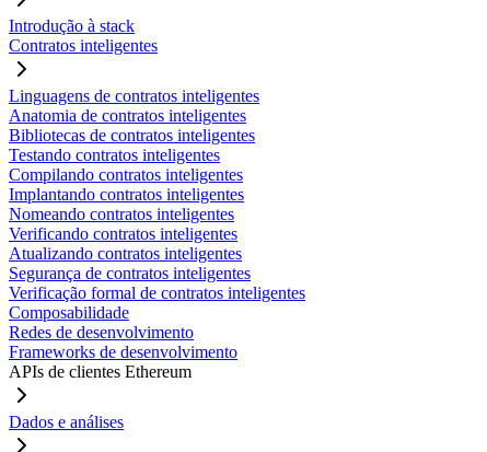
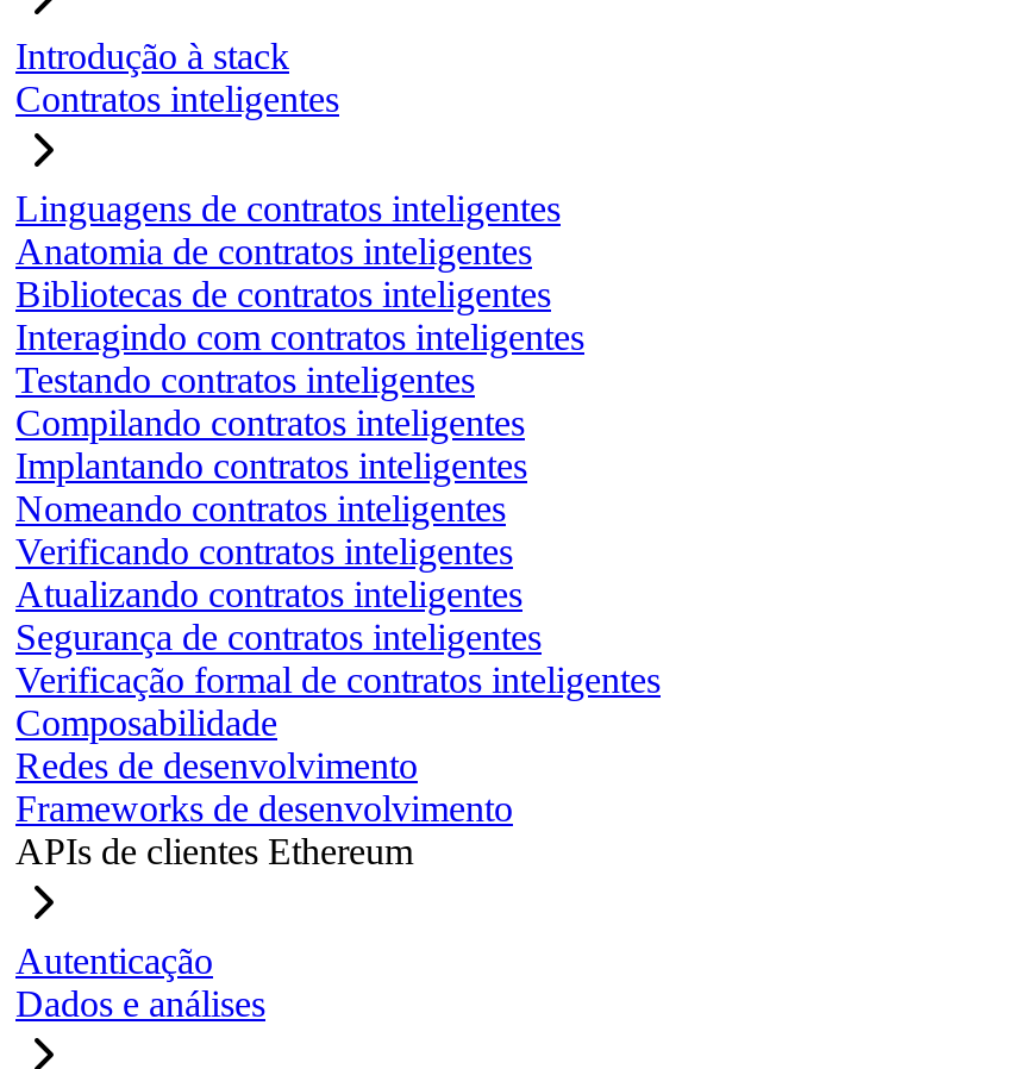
+ Interagindo com contratos inteligentes

+ Autenticação
